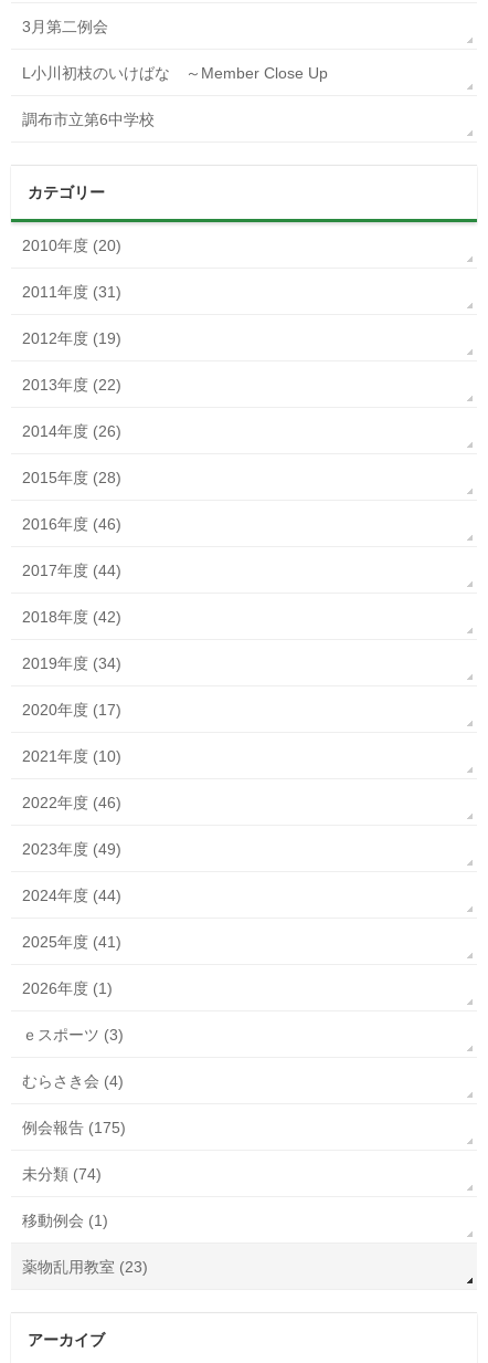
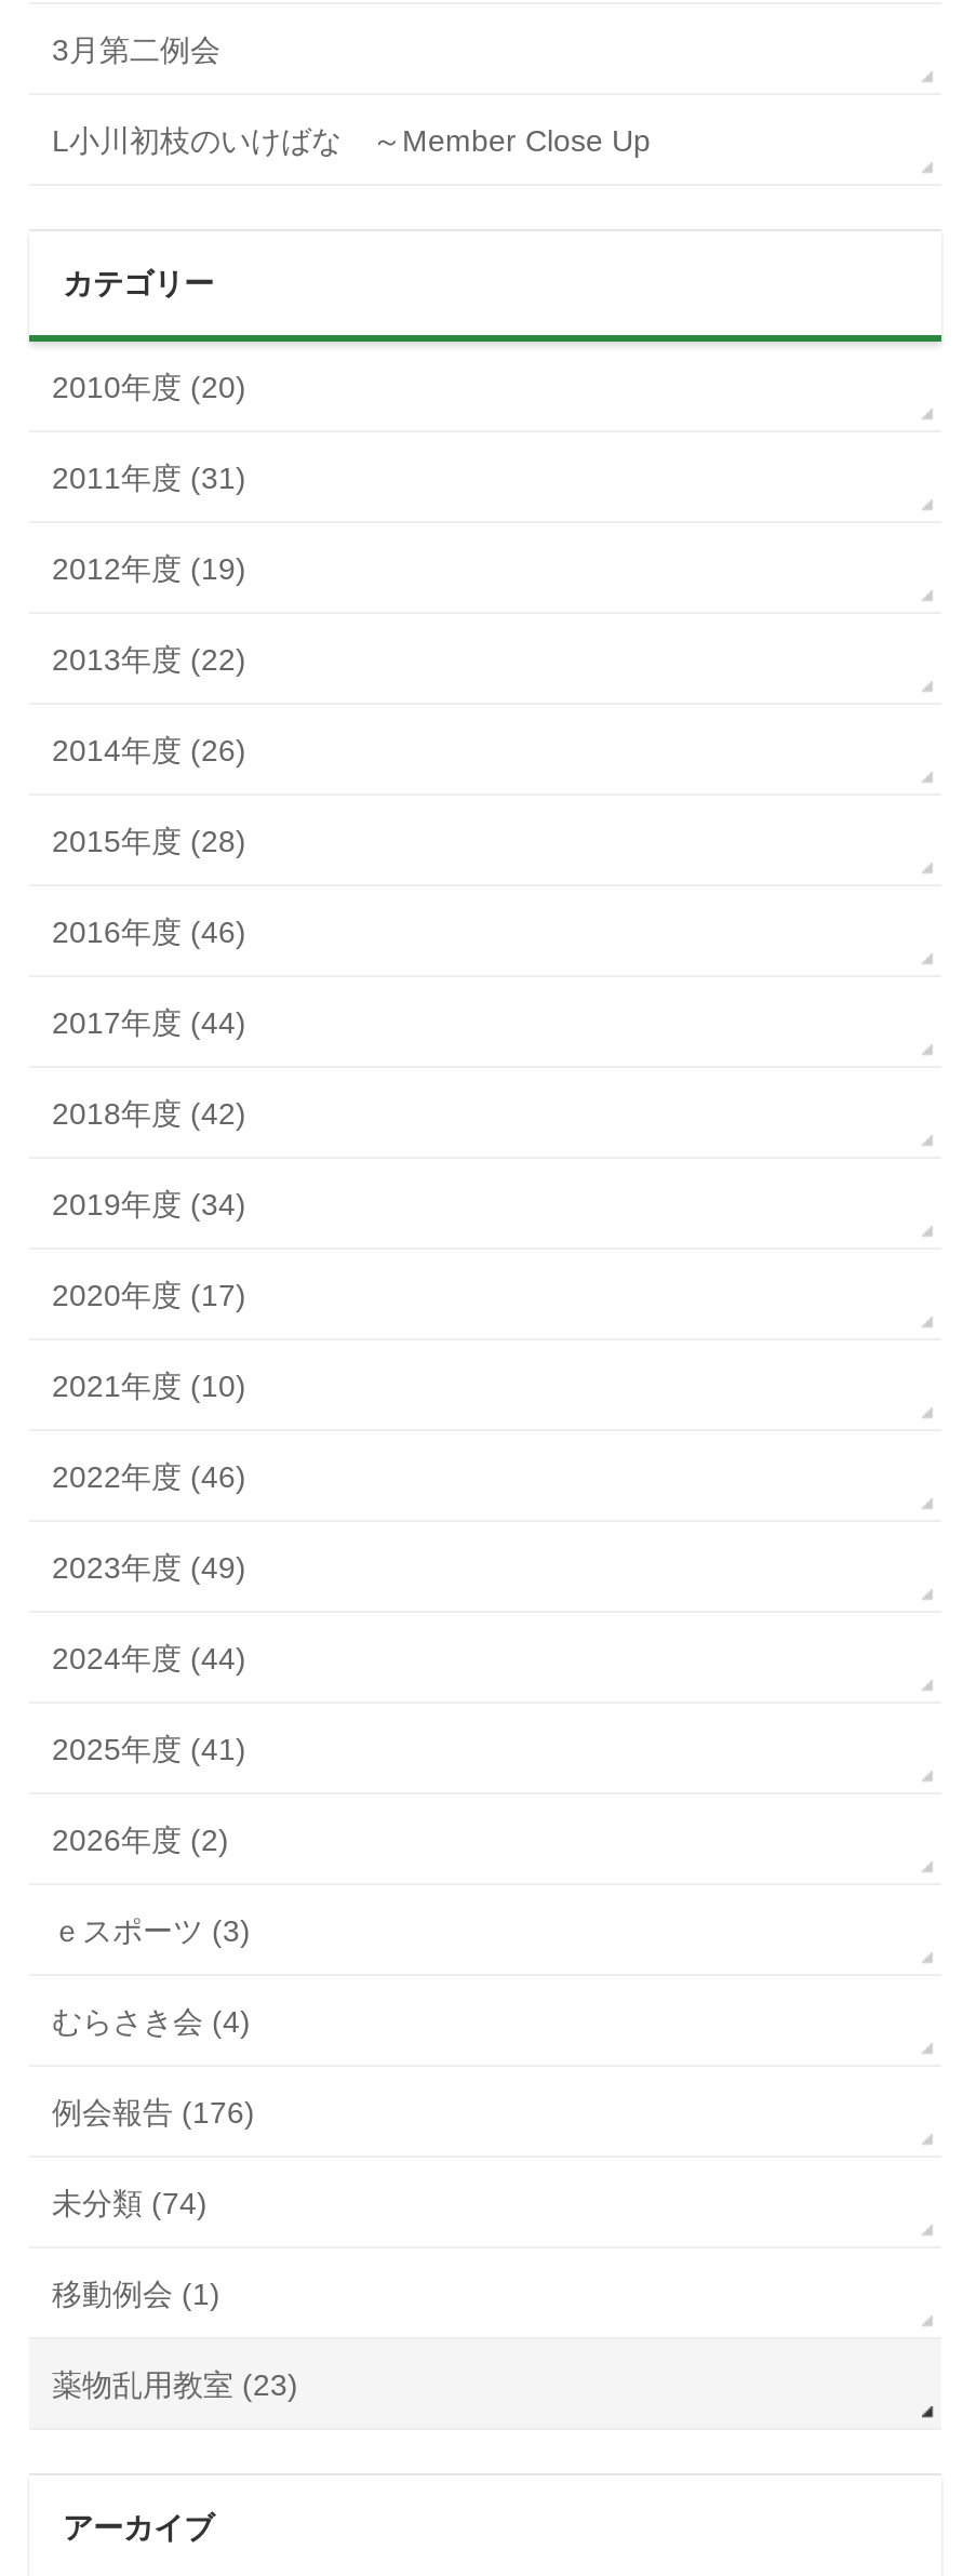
- 調布市立第6中学校

- 2026年度 (1)
+ 2026年度 (2)

- 例会報告 (175)
+ 例会報告 (176)
